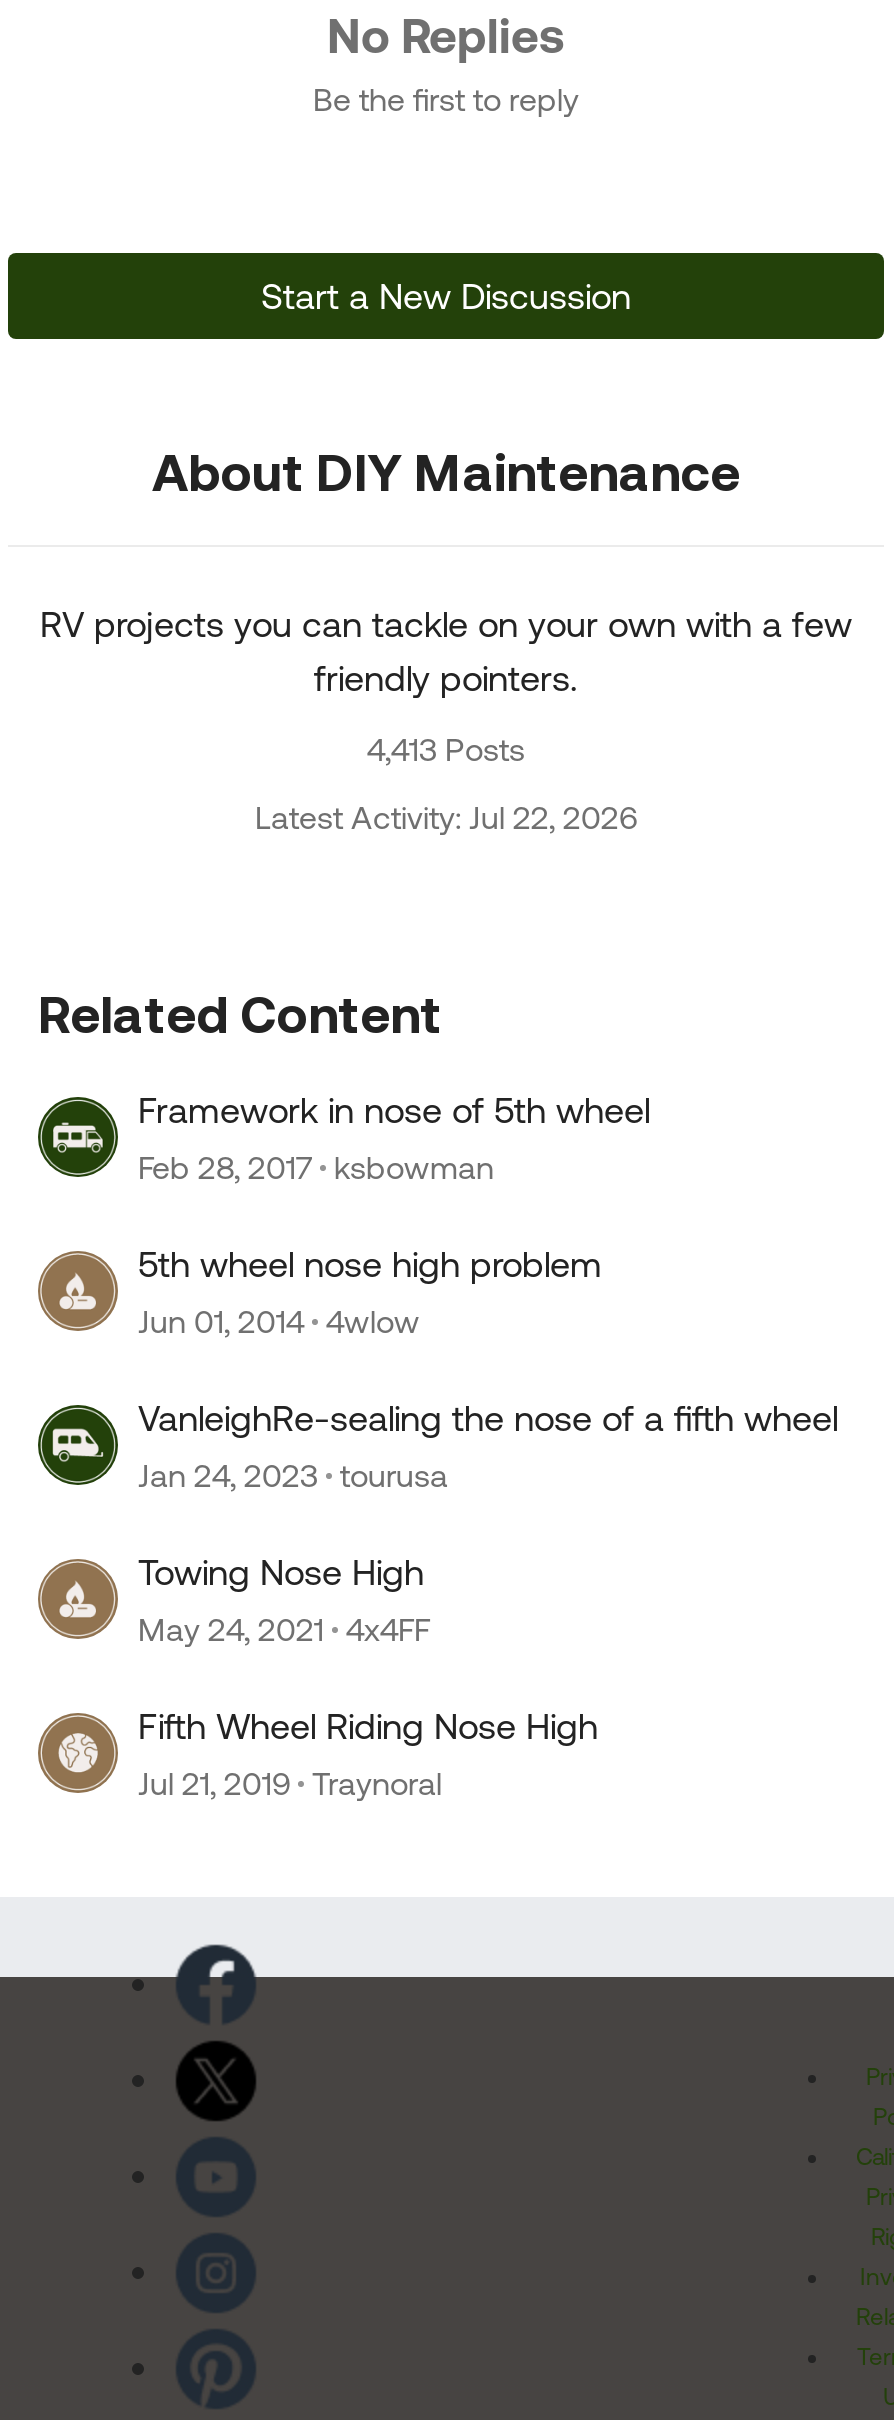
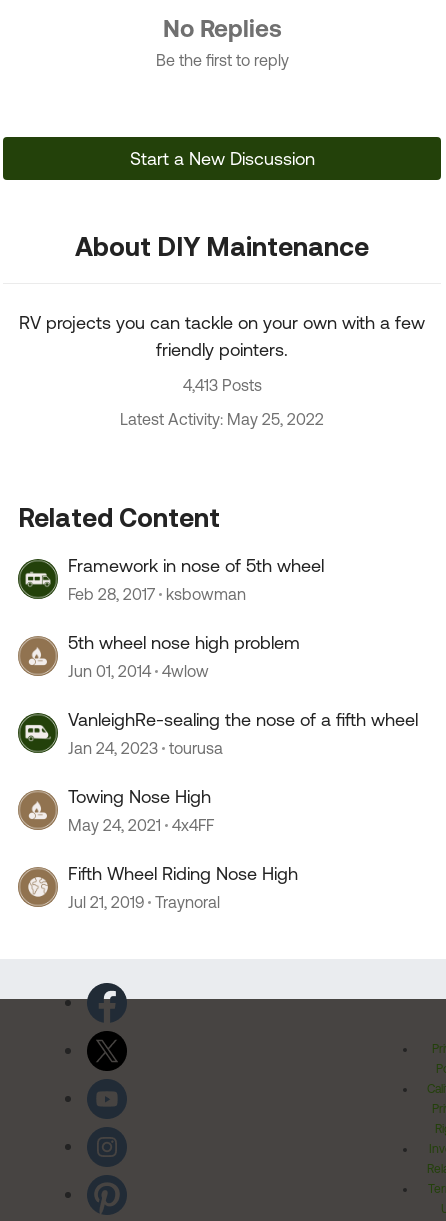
- Latest Activity: Jul 22, 2026
+ Latest Activity: May 25, 2022
